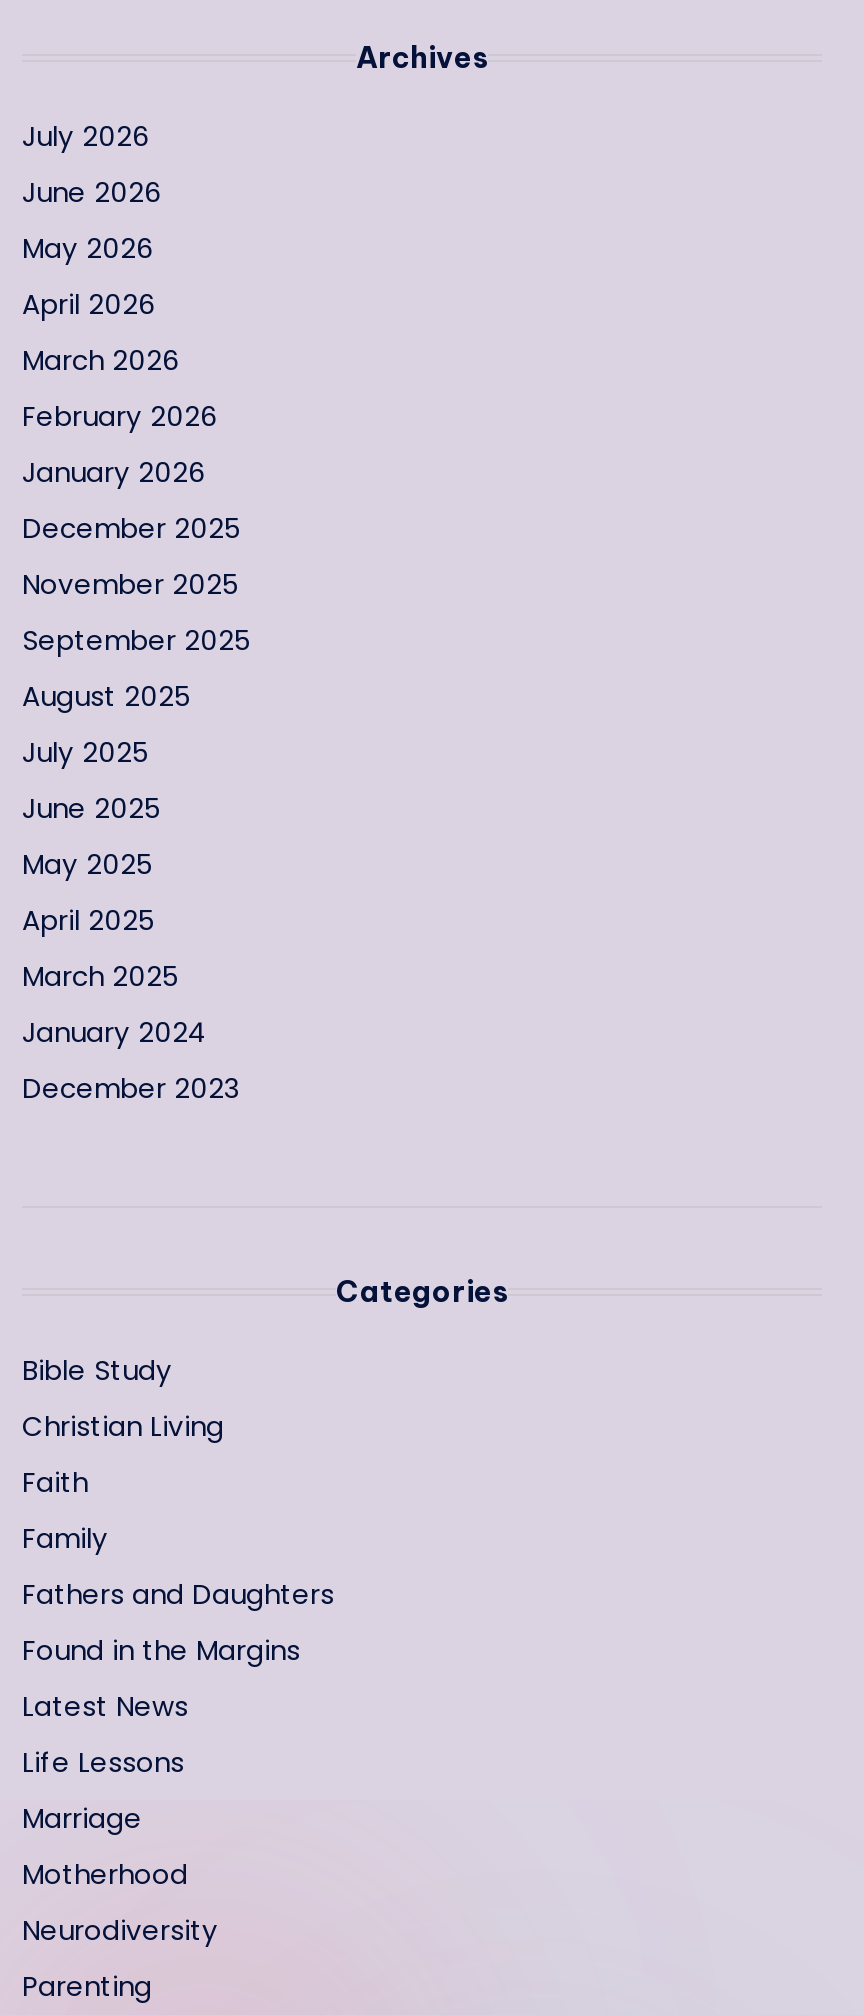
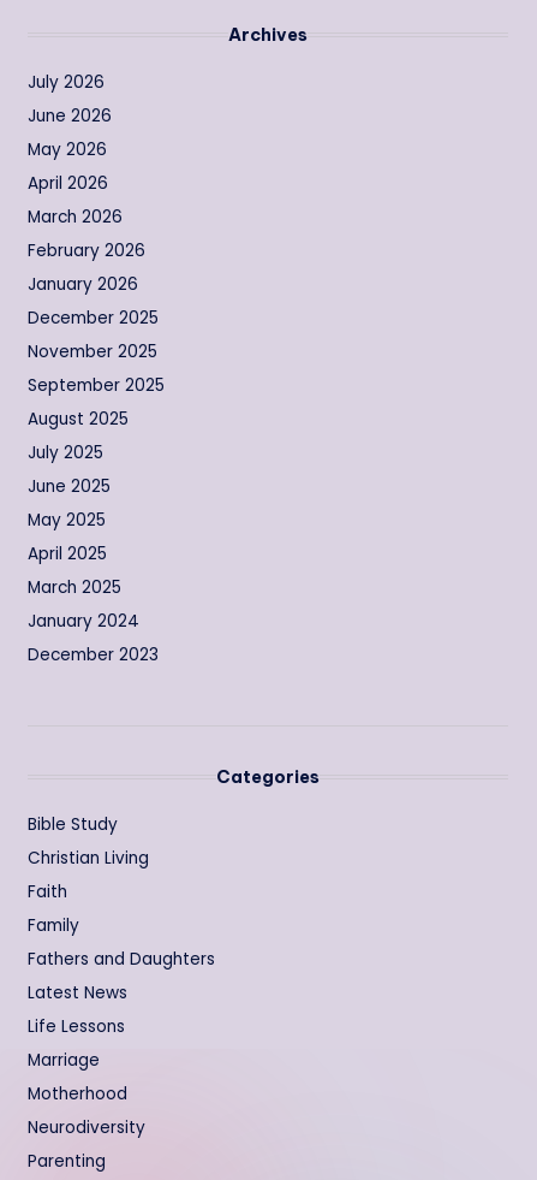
- Found in the Margins
